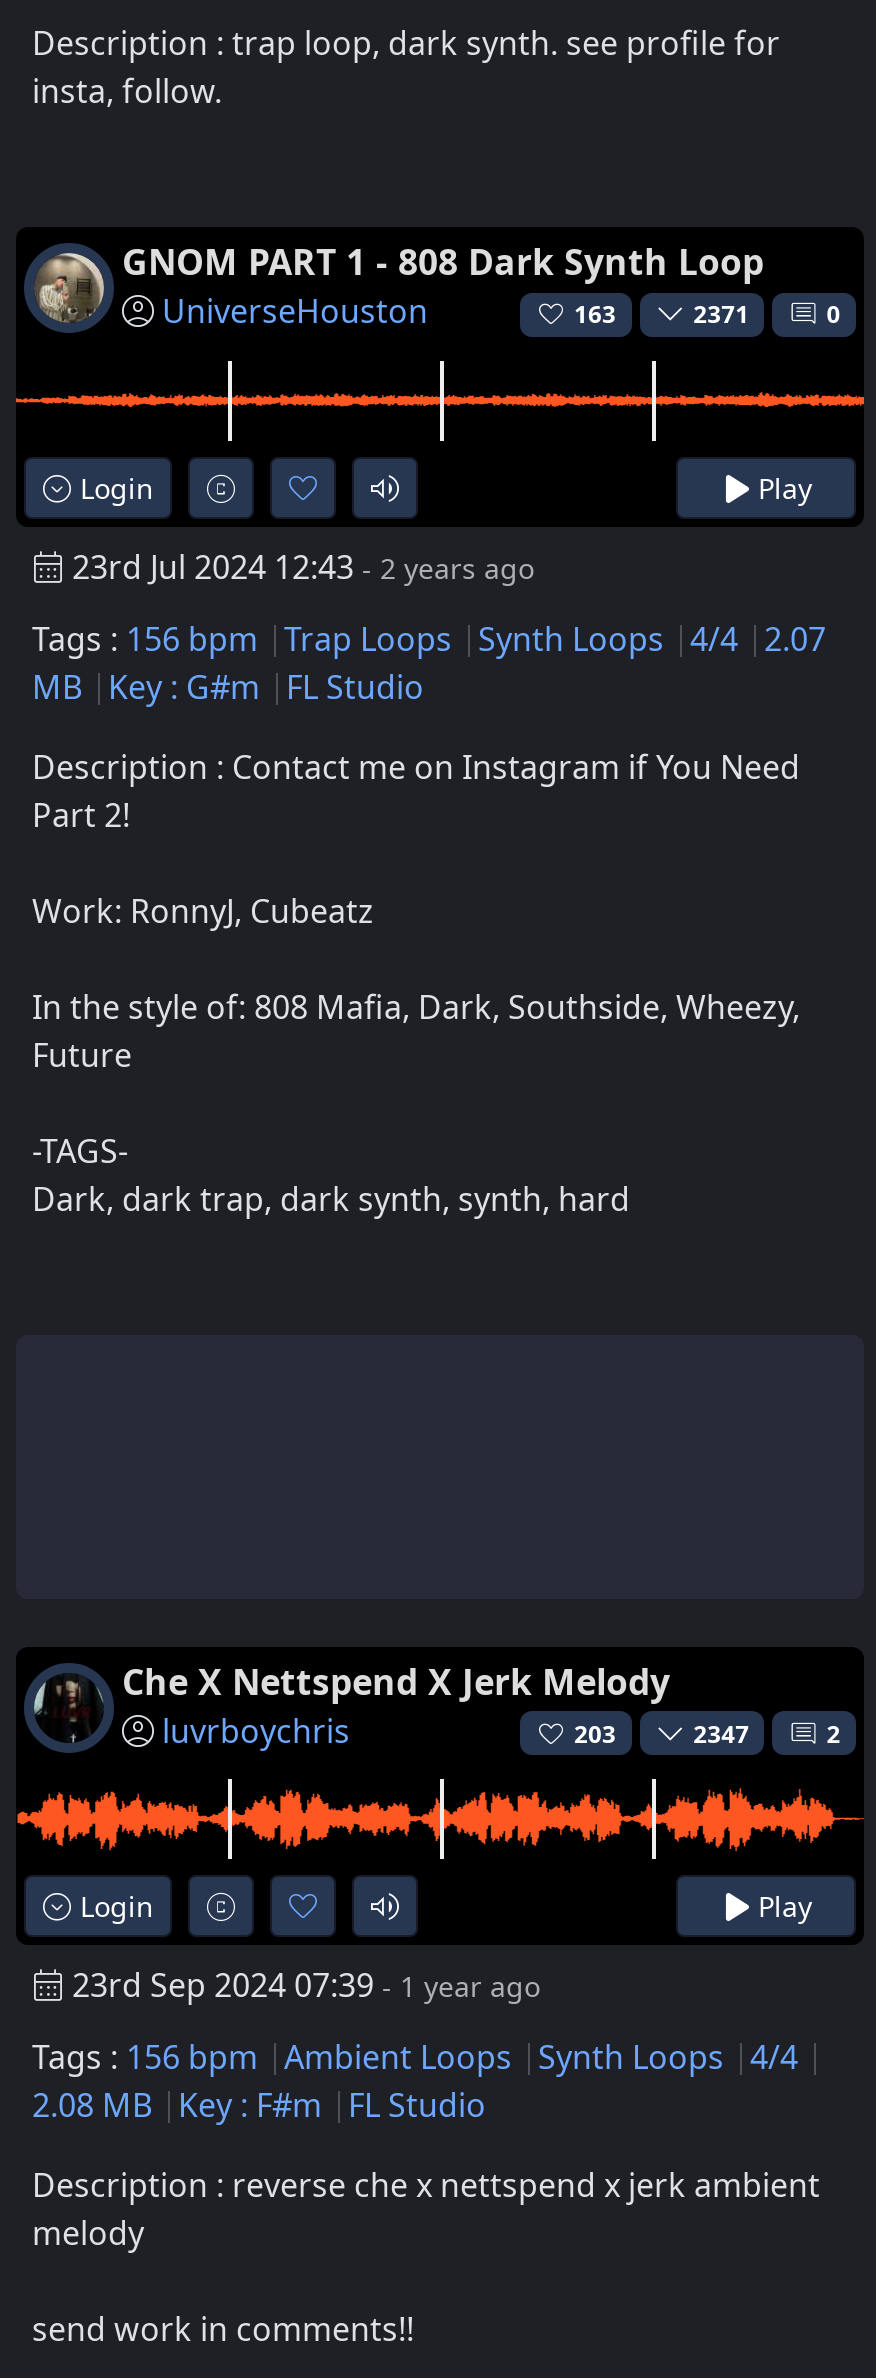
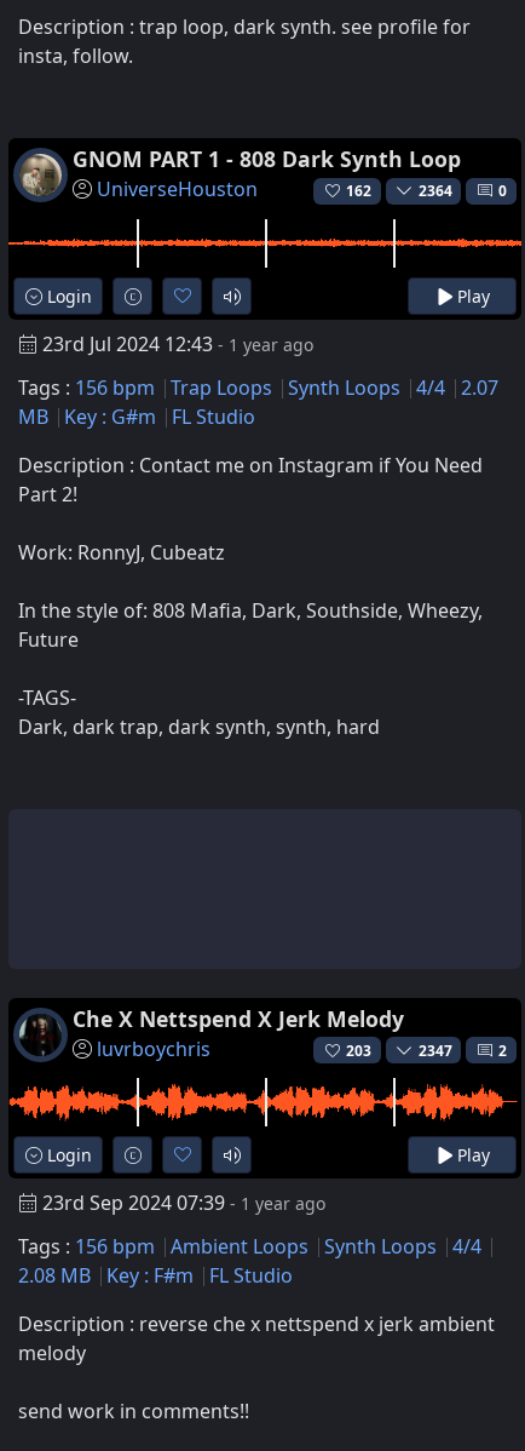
- 163
+ 162

- 2371
+ 2364

- 23rd Jul 2024 12:43 - 2 years ago
+ 23rd Jul 2024 12:43 - 1 year ago
